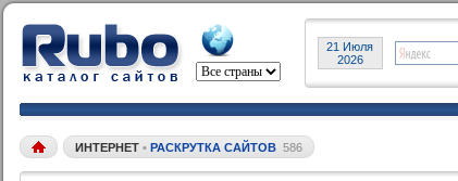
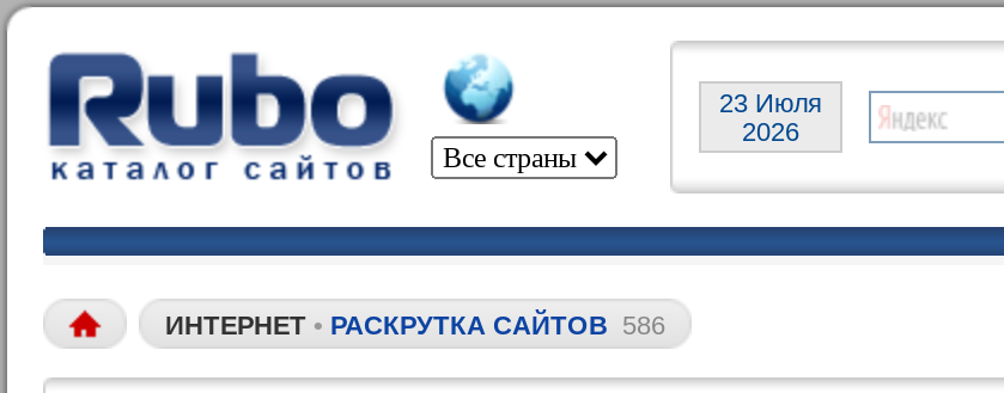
- 21 Июля
+ 23 Июля
